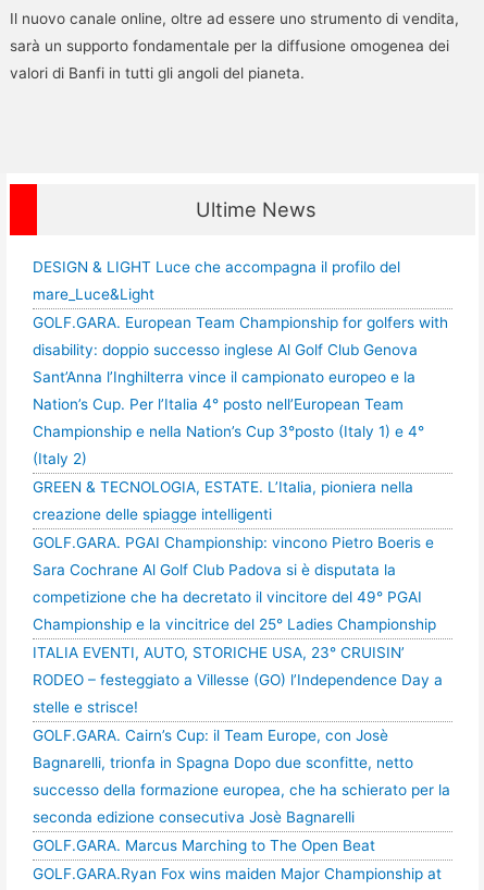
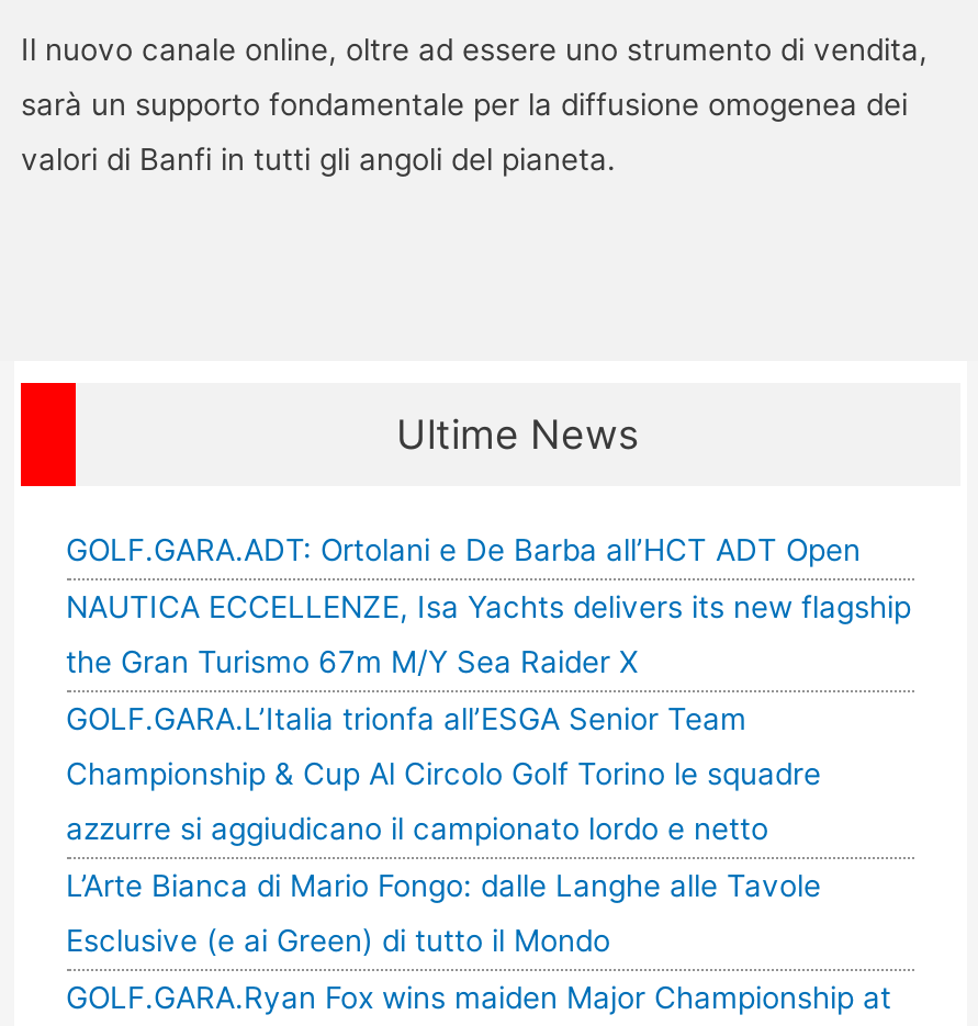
- DESIGN & LIGHT Luce che accompagna il profilo del
- mare_Luce&Light
- GOLF.GARA. European Team Championship for golfers with
- disability: doppio successo inglese Al Golf Club Genova
- Sant’Anna l’Inghilterra vince il campionato europeo e la
- Nation’s Cup. Per l’Italia 4° posto nell’European Team
- Championship e nella Nation’s Cup 3°posto (Italy 1) e 4°
- (Italy 2)
- GREEN & TECNOLOGIA, ESTATE. L’Italia, pioniera nella
- creazione delle spiagge intelligenti
- GOLF.GARA. PGAI Championship: vincono Pietro Boeris e
- Sara Cochrane Al Golf Club Padova si è disputata la
- competizione che ha decretato il vincitore del 49° PGAI
- Championship e la vincitrice del 25° Ladies Championship
- ITALIA EVENTI, AUTO, STORICHE USA, 23° CRUISIN’
- RODEO – festeggiato a Villesse (GO) l’Independence Day a
- stelle e strisce!
- GOLF.GARA. Cairn’s Cup: il Team Europe, con Josè
- Bagnarelli, trionfa in Spagna Dopo due sconfitte, netto
- successo della formazione europea, che ha schierato per la
- seconda edizione consecutiva Josè Bagnarelli
- GOLF.GARA. Marcus Marching to The Open Beat
+ GOLF.GARA.ADT: Ortolani e De Barba all’HCT ADT Open
+ NAUTICA ECCELLENZE, Isa Yachts delivers its new flagship
+ the Gran Turismo 67m M/Y Sea Raider X
+ GOLF.GARA.L’Italia trionfa all’ESGA Senior Team
+ Championship & Cup Al Circolo Golf Torino le squadre
+ azzurre si aggiudicano il campionato lordo e netto
+ L’Arte Bianca di Mario Fongo: dalle Langhe alle Tavole
+ Esclusive (e ai Green) di tutto il Mondo
